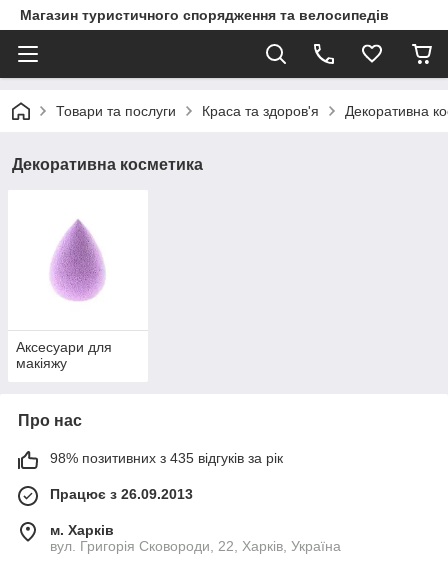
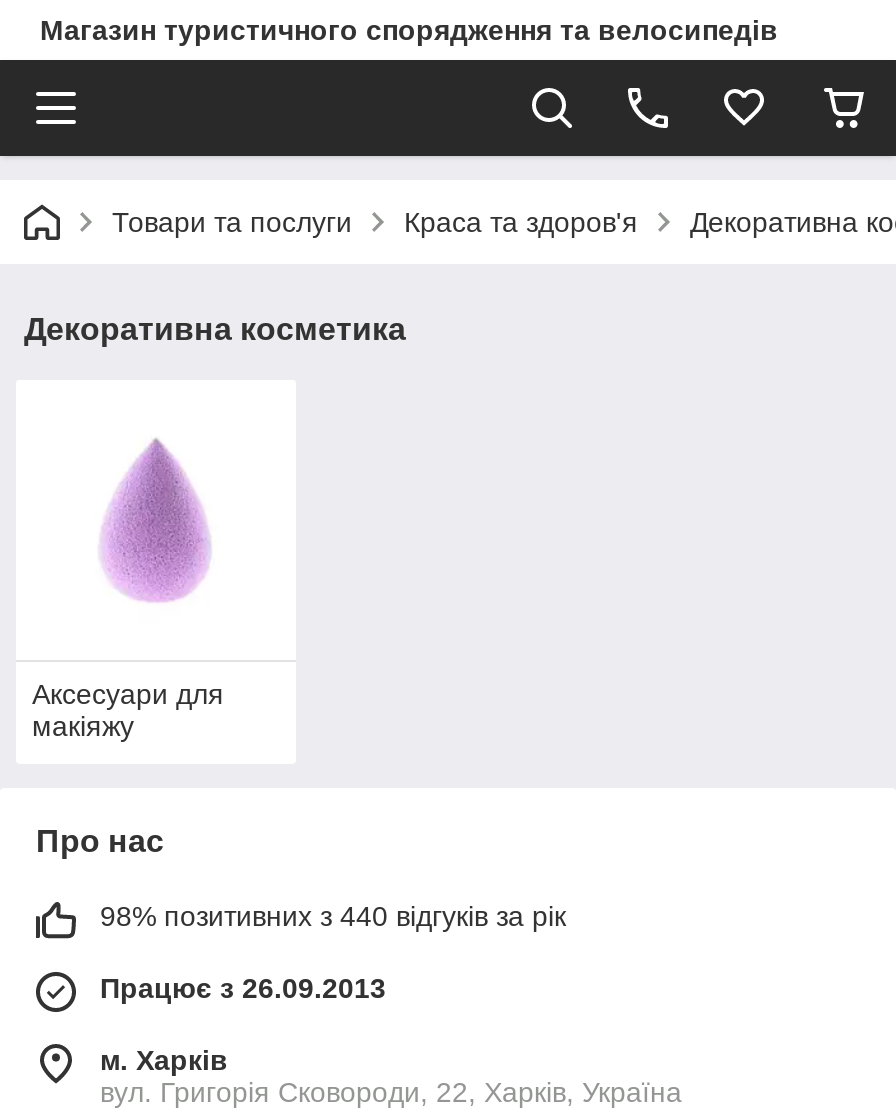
- 98% позитивних з 435 відгуків за рік
+ 98% позитивних з 440 відгуків за рік
